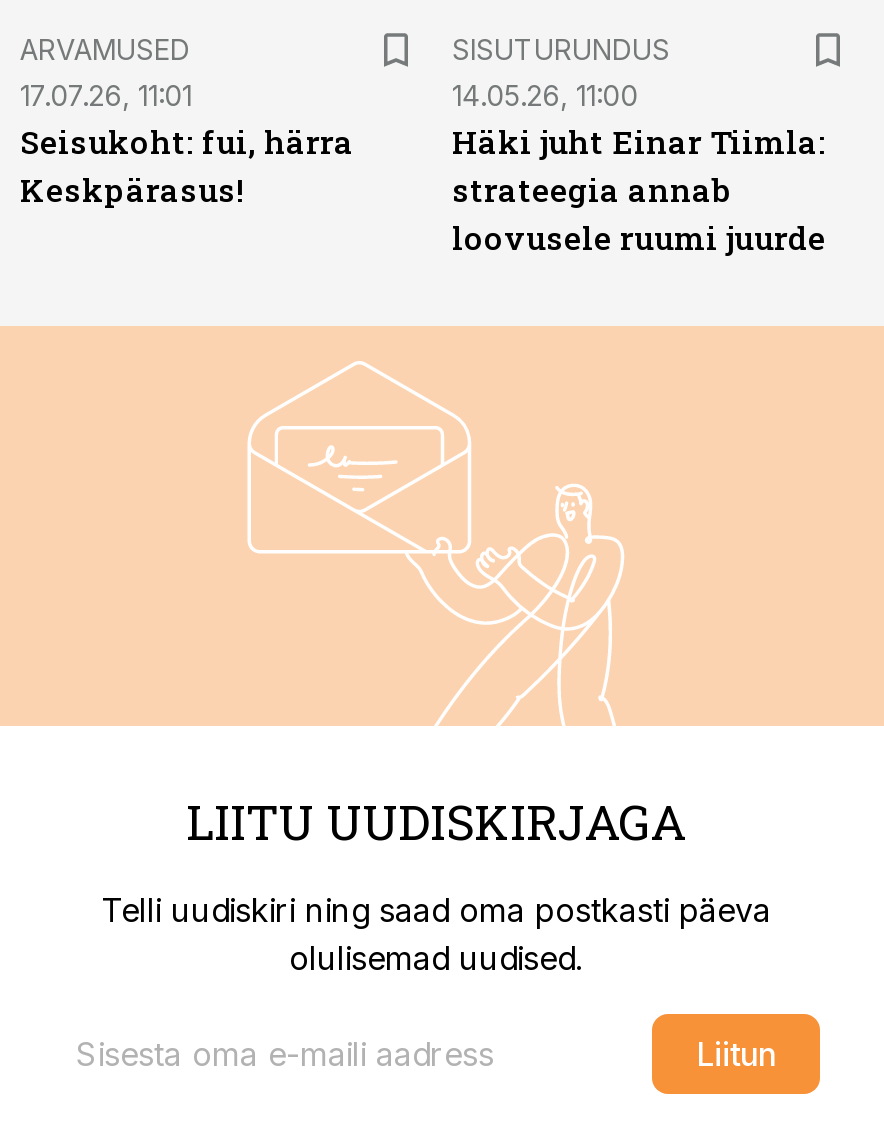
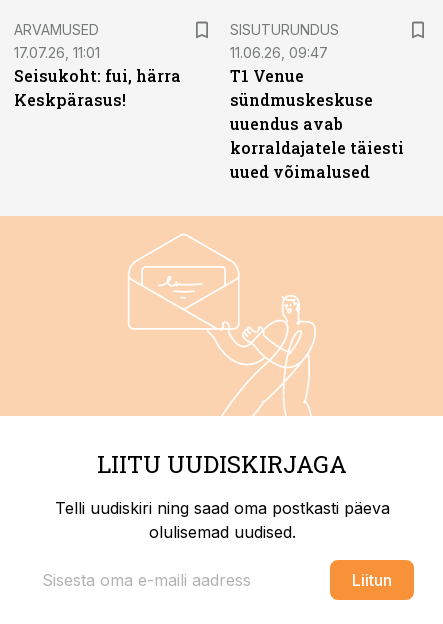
- 14.05.26, 11:00
- Häki juht Einar Tiimla:
- strateegia annab
- loovusele ruumi juurde
+ 11.06.26, 09:47
+ T1 Venue
+ sündmuskeskuse
+ uuendus avab
+ korraldajatele täiesti
+ uued võimalused
